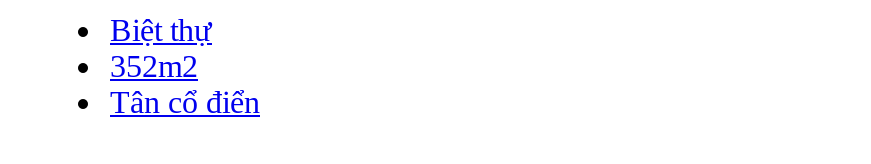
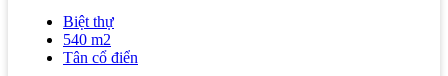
- 352m2
+ 540 m2
